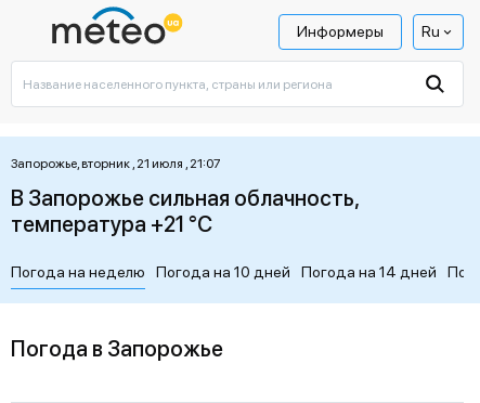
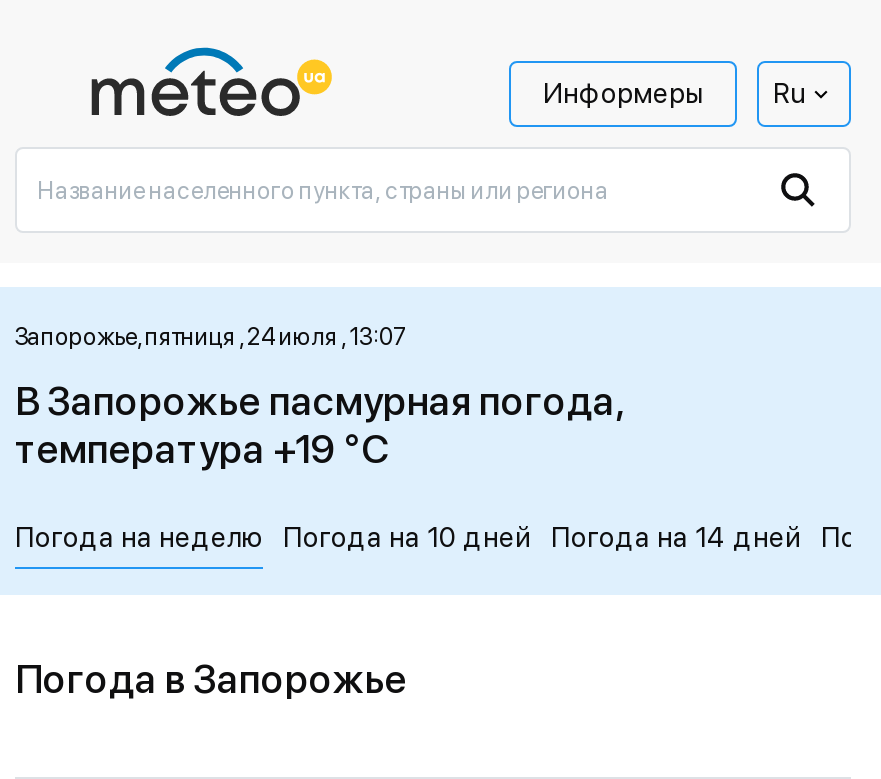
- Запорожье, вторник , 21 июля , 21:07
+ Запорожье, пятниця , 24 июля , 13:07

- В Запорожье сильная облачность,
+ В Запорожье пасмурная погода,

- температура +21 °C
+ температура +19 °C
